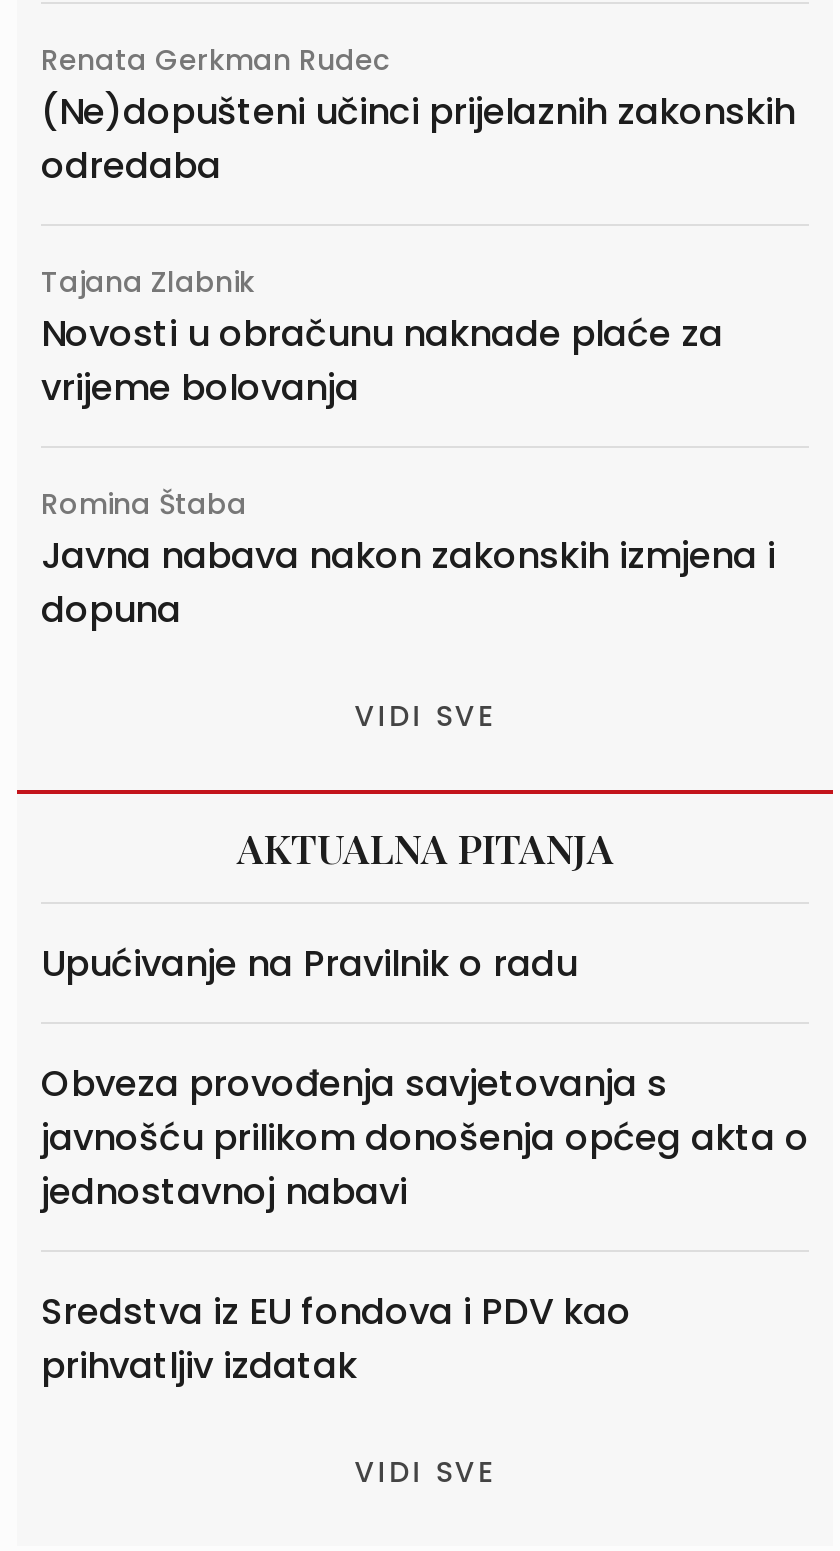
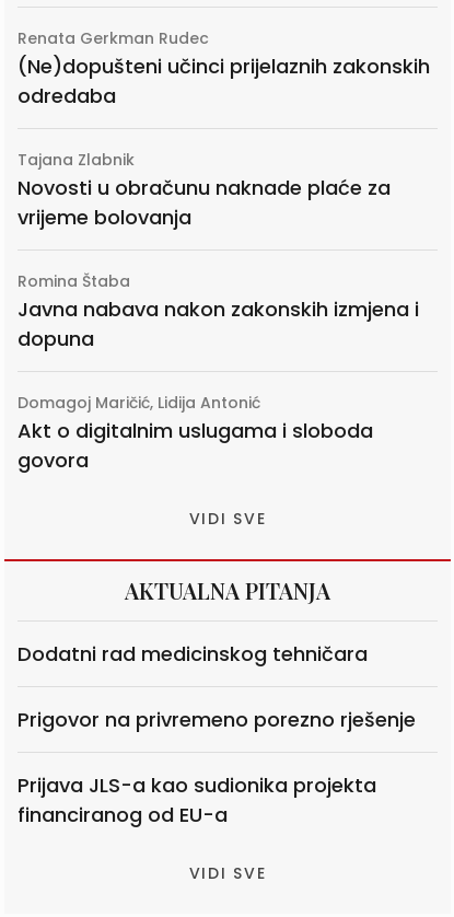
+ Domagoj Maričić, Lidija Antonić
+ Akt o digitalnim uslugama i sloboda
+ govora

moved down: VIDI SVE | AKTUALNA PITANJA

- Upućivanje na Pravilnik o radu
+ Dodatni rad medicinskog tehničara

- Obveza provođenja savjetovanja s
- javnošću prilikom donošenja općeg akta o
- jednostavnoj nabavi
+ Prigovor na privremeno porezno rješenje

- Sredstva iz EU fondova i PDV kao
- prihvatljiv izdatak
+ Prijava JLS-a kao sudionika projekta
+ financiranog od EU-a
